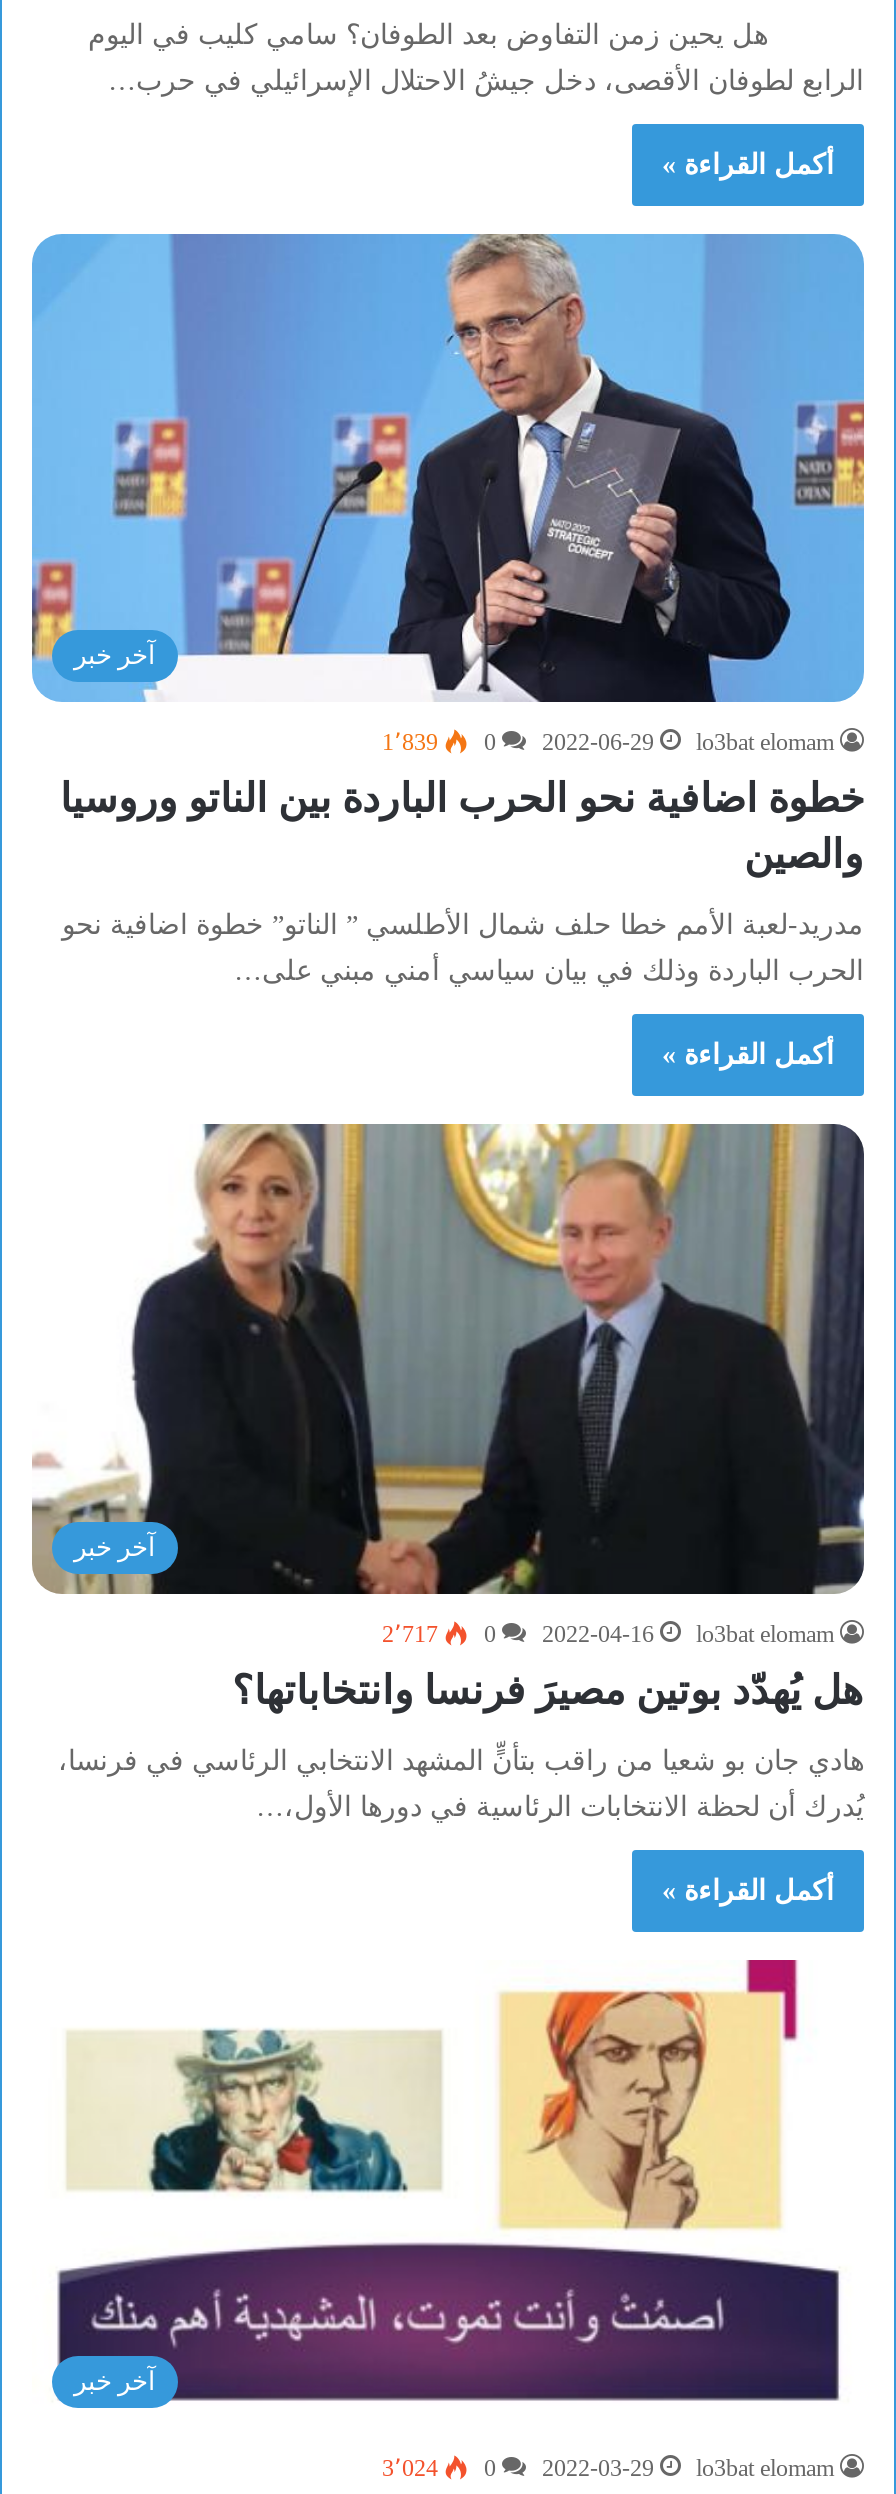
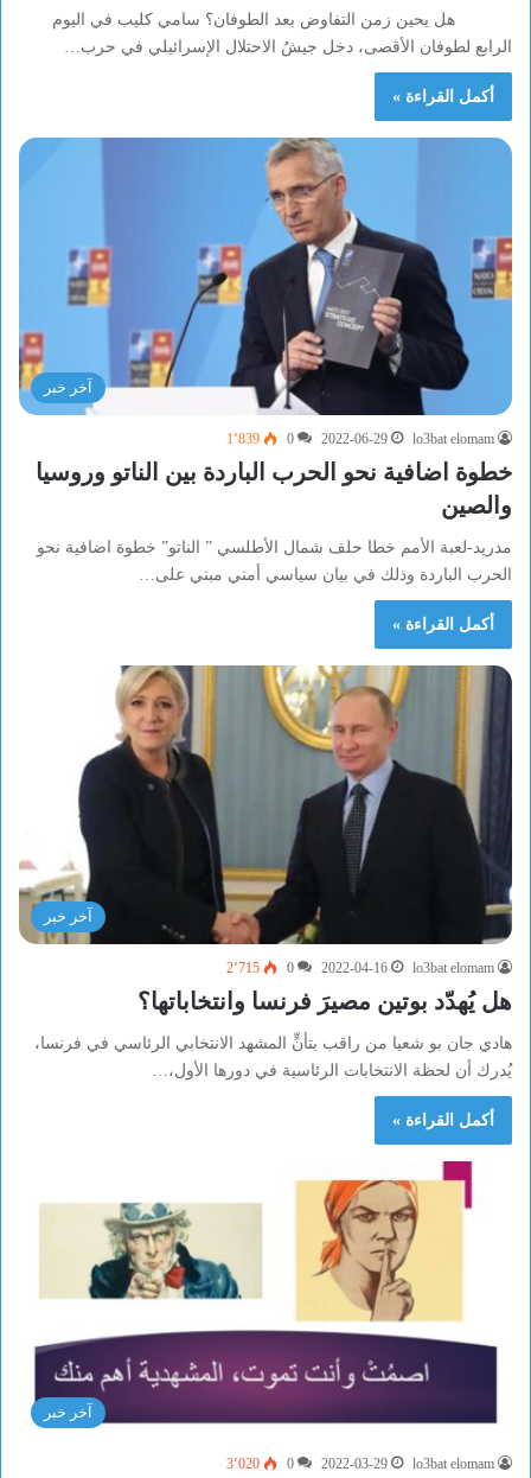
- 2٬717 0 2022-04-16 lo3bat elomam
+ 2٬715 0 2022-04-16 lo3bat elomam

- 3٬024 0 2022-03-29 lo3bat elomam
+ 3٬020 0 2022-03-29 lo3bat elomam
